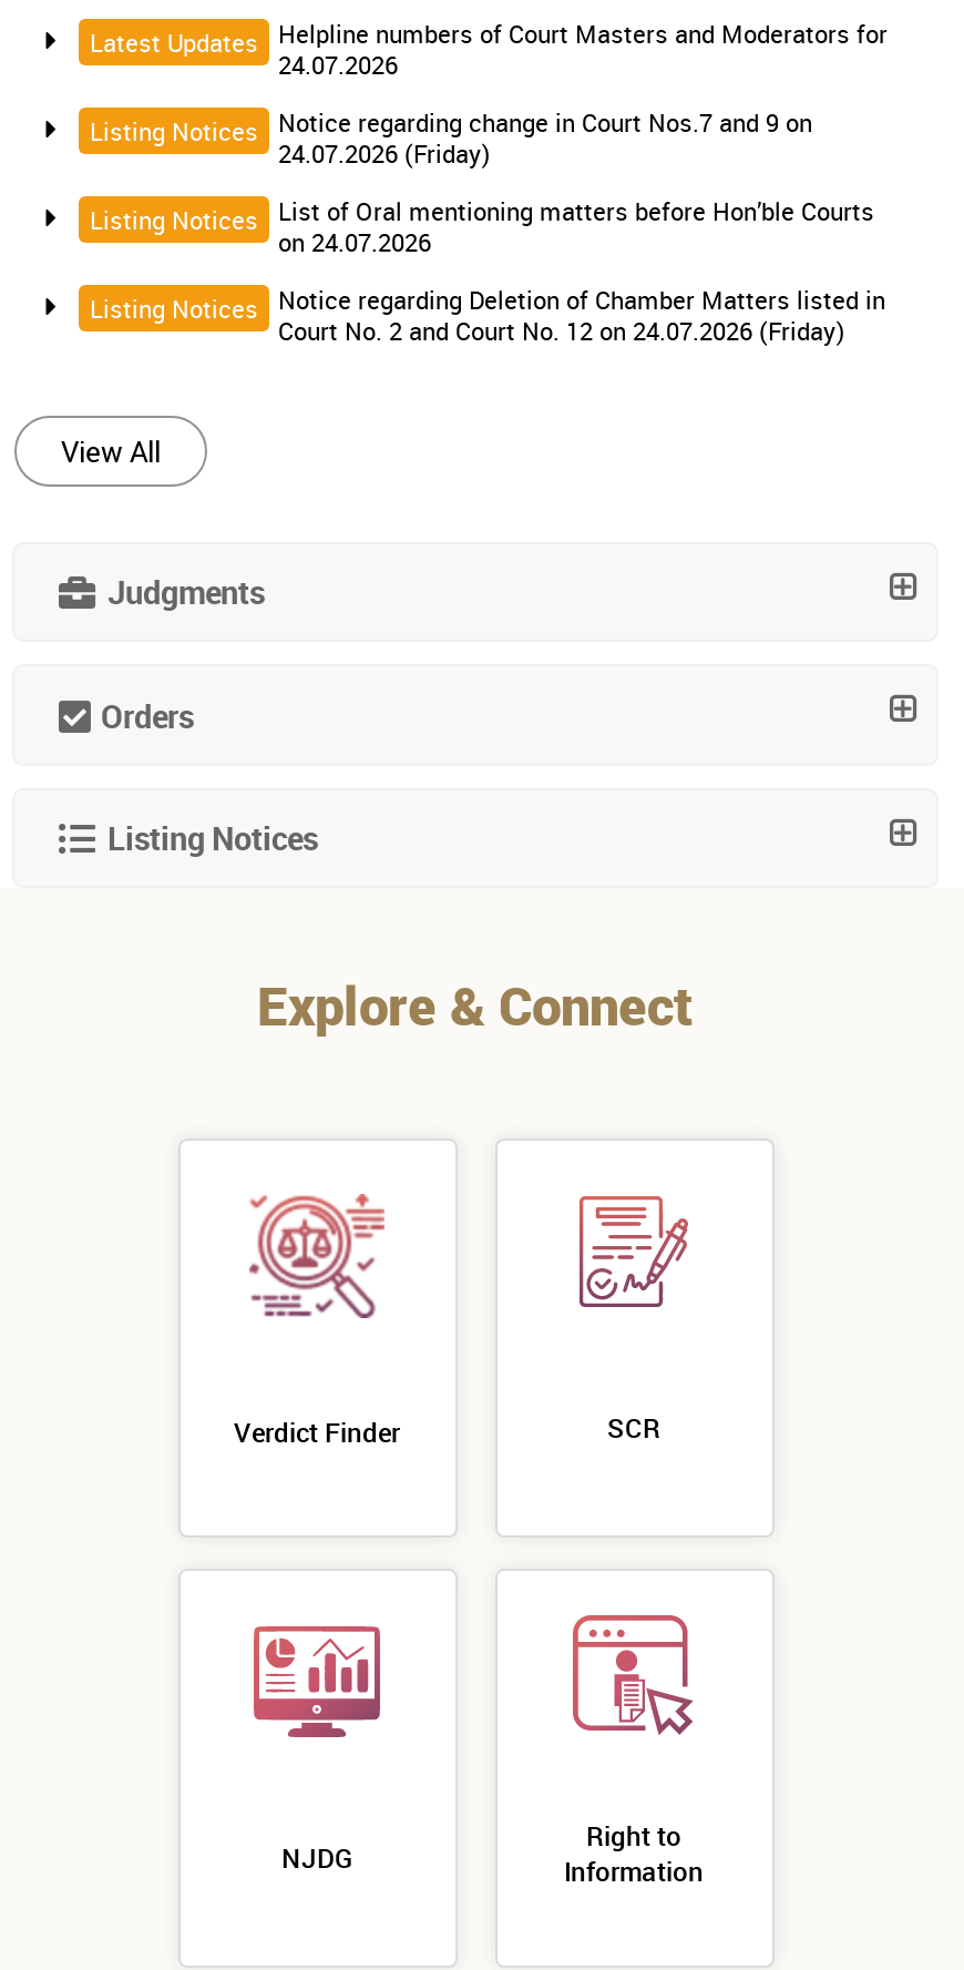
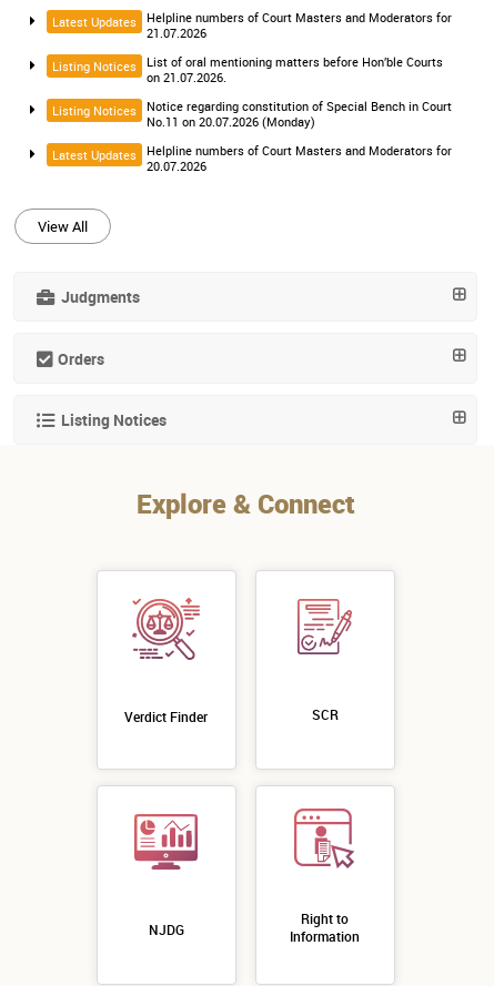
- 24.07.2026
+ 21.07.2026

- Notice regarding change in Court Nos.7 and 9 on
- 24.07.2026 (Friday)
+ List of oral mentioning matters before Hon’ble Courts
+ on 21.07.2026.

- List of Oral mentioning matters before Hon’ble Courts
- on 24.07.2026
+ Notice regarding constitution of Special Bench in Court
+ No.11 on 20.07.2026 (Monday)

- Listing Notices
- Notice regarding Deletion of Chamber Matters listed in
- Court No. 2 and Court No. 12 on 24.07.2026 (Friday)
+ Latest Updates
+ Helpline numbers of Court Masters and Moderators for
+ 20.07.2026
